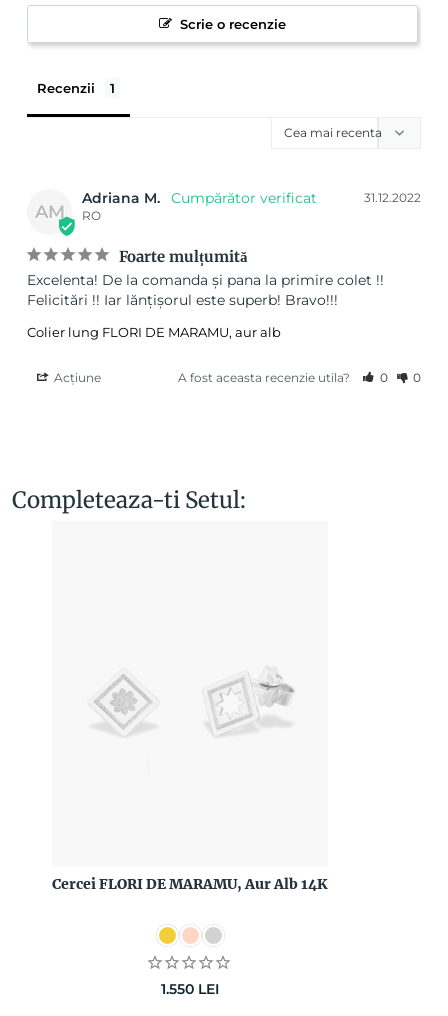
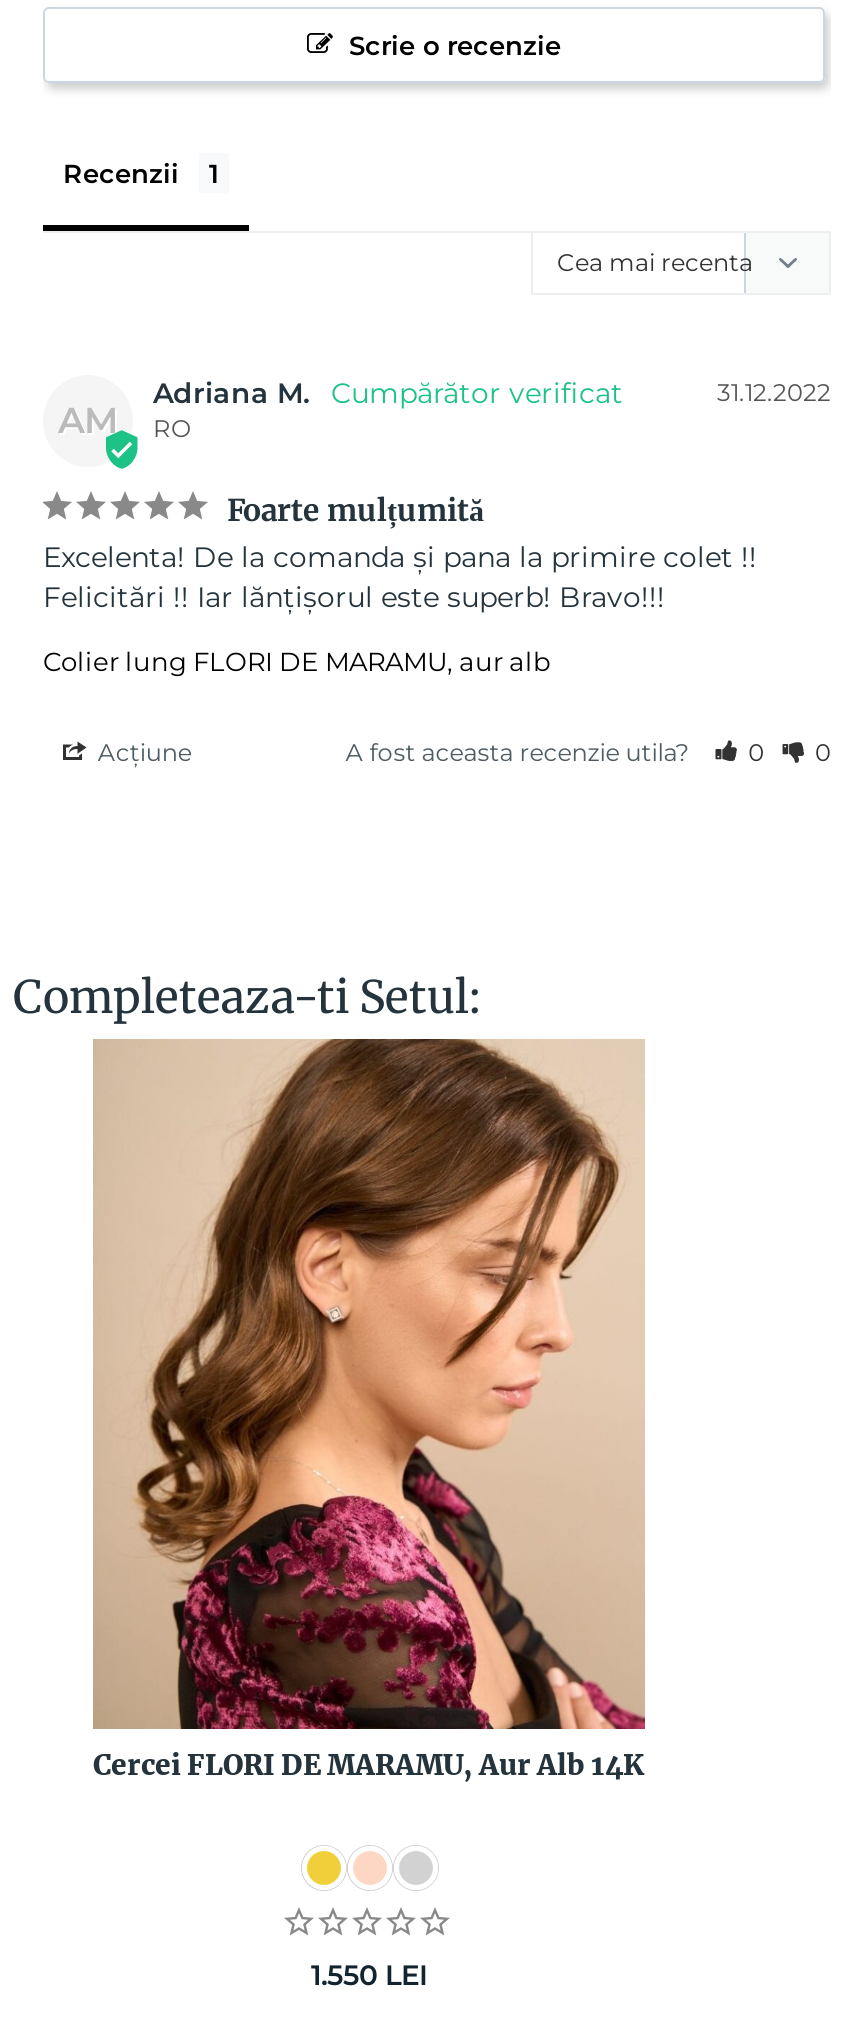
+ [image]
